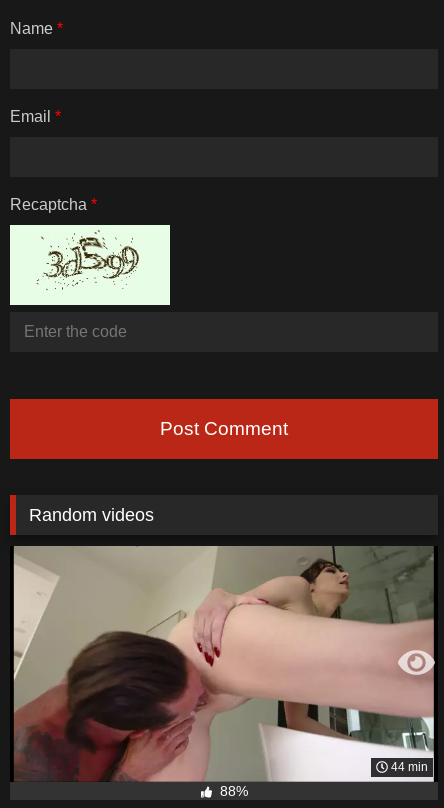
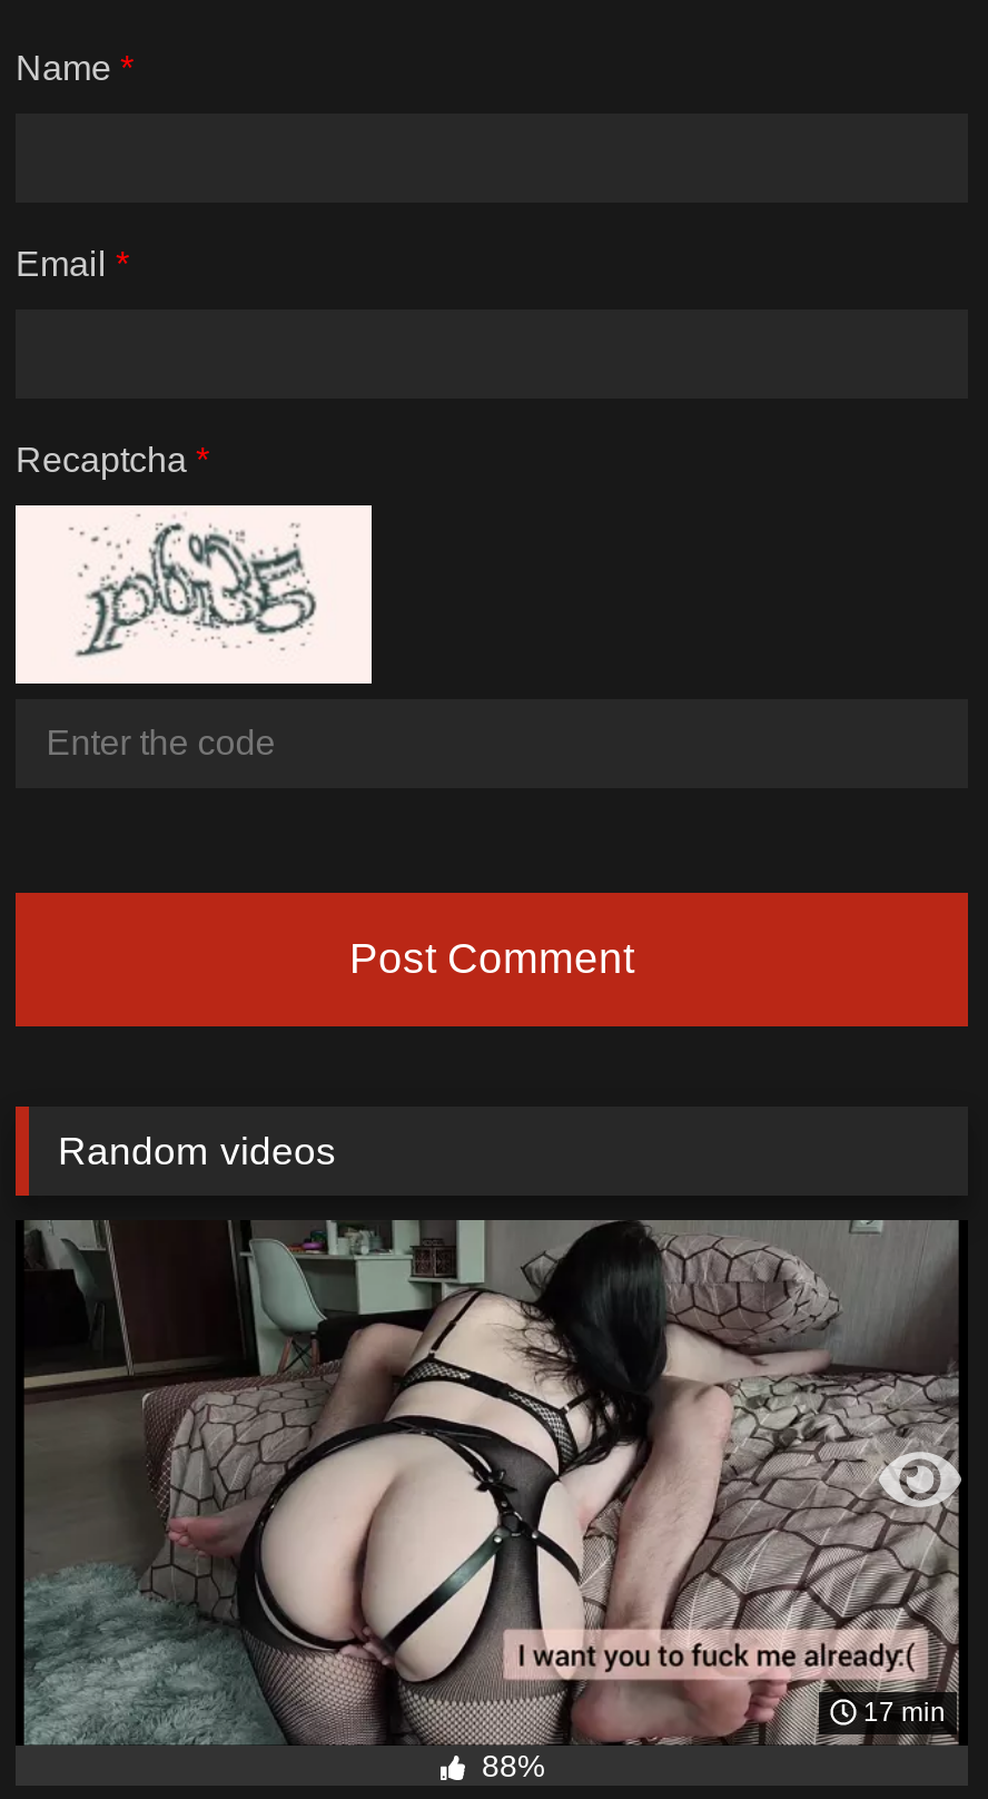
- [image]
+ [image]

- [image]
- 44 min
+ [image]
+ 17 min
